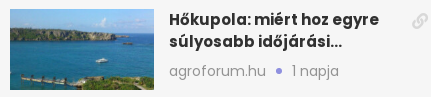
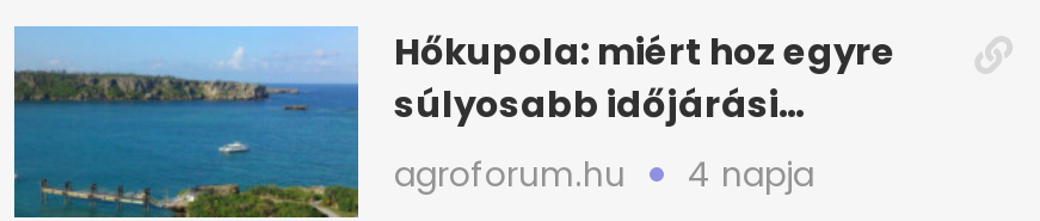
- 1 napja
+ 4 napja
